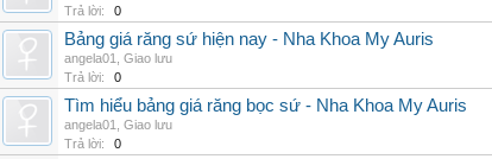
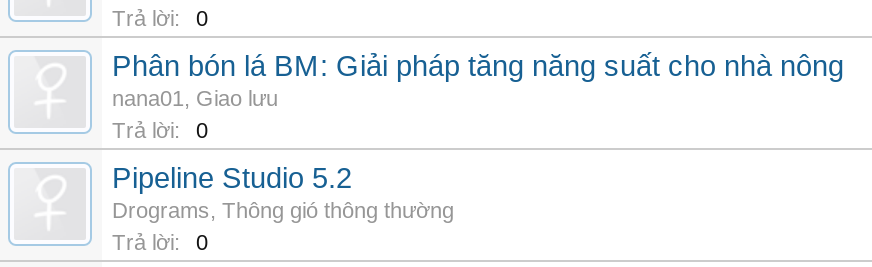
- Bảng giá răng sứ hiện nay - Nha Khoa My Auris
- angela01, Giao lưu
+ Phân bón lá BM: Giải pháp tăng năng suất cho nhà nông
+ nana01, Giao lưu

- Tìm hiểu bảng giá răng bọc sứ - Nha Khoa My Auris
- angela01, Giao lưu
+ Pipeline Studio 5.2
+ Drograms, Thông gió thông thường
